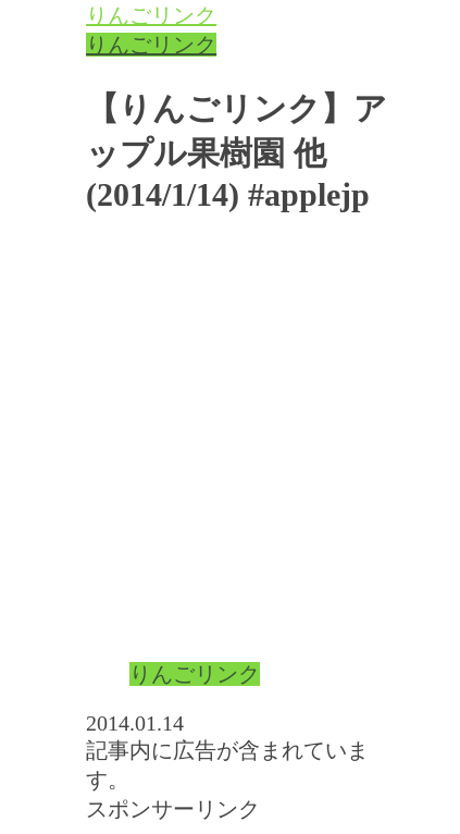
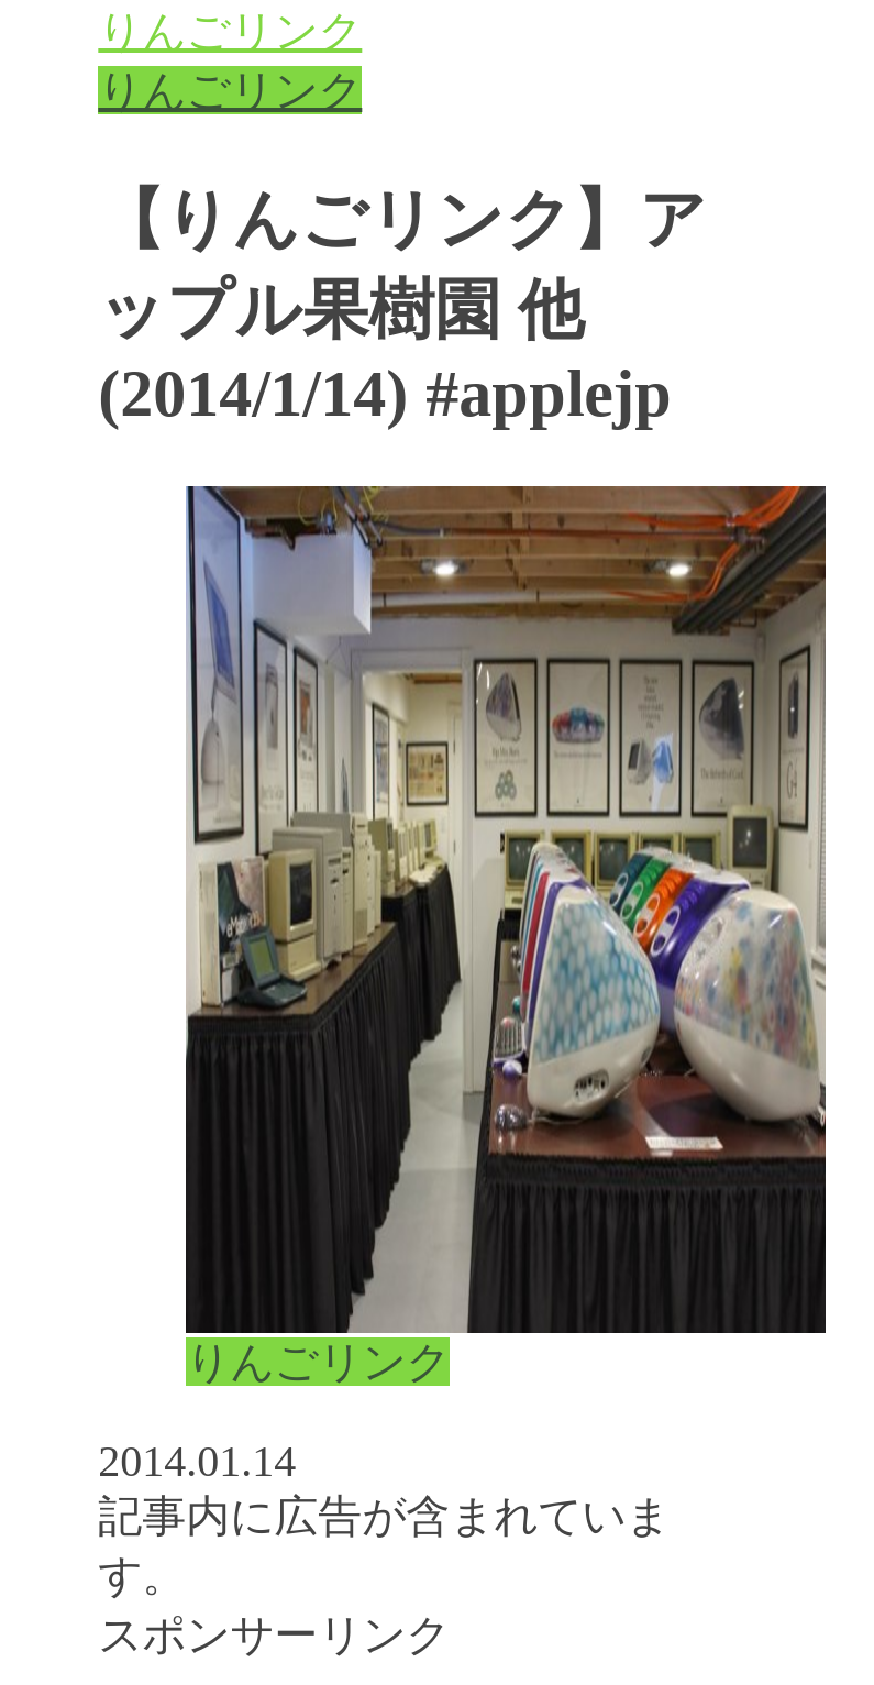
+ [image]
